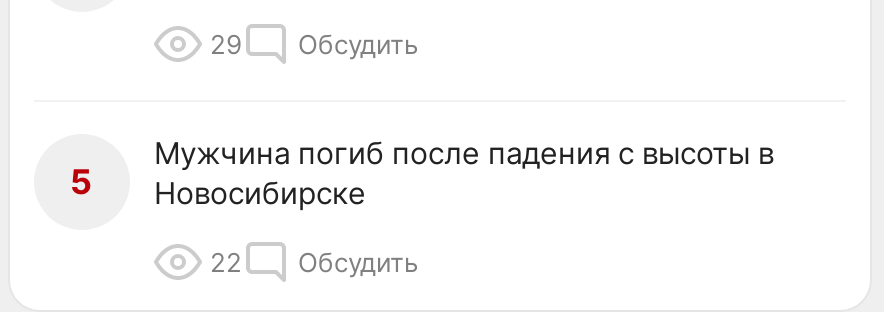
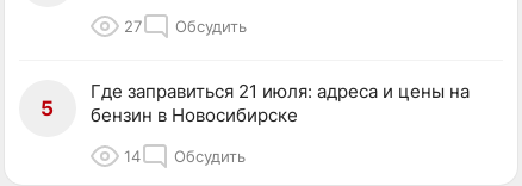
- 29 Обсудить
+ 27 Обсудить

- Мужчина погиб после падения с высоты в
- Новосибирске
+ Где заправиться 21 июля: адреса и цены на
+ бензин в Новосибирске

- 22 Обсудить
+ 14 Обсудить
